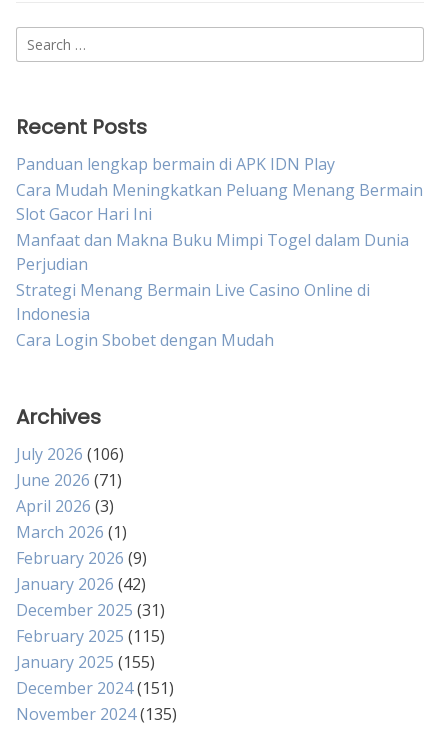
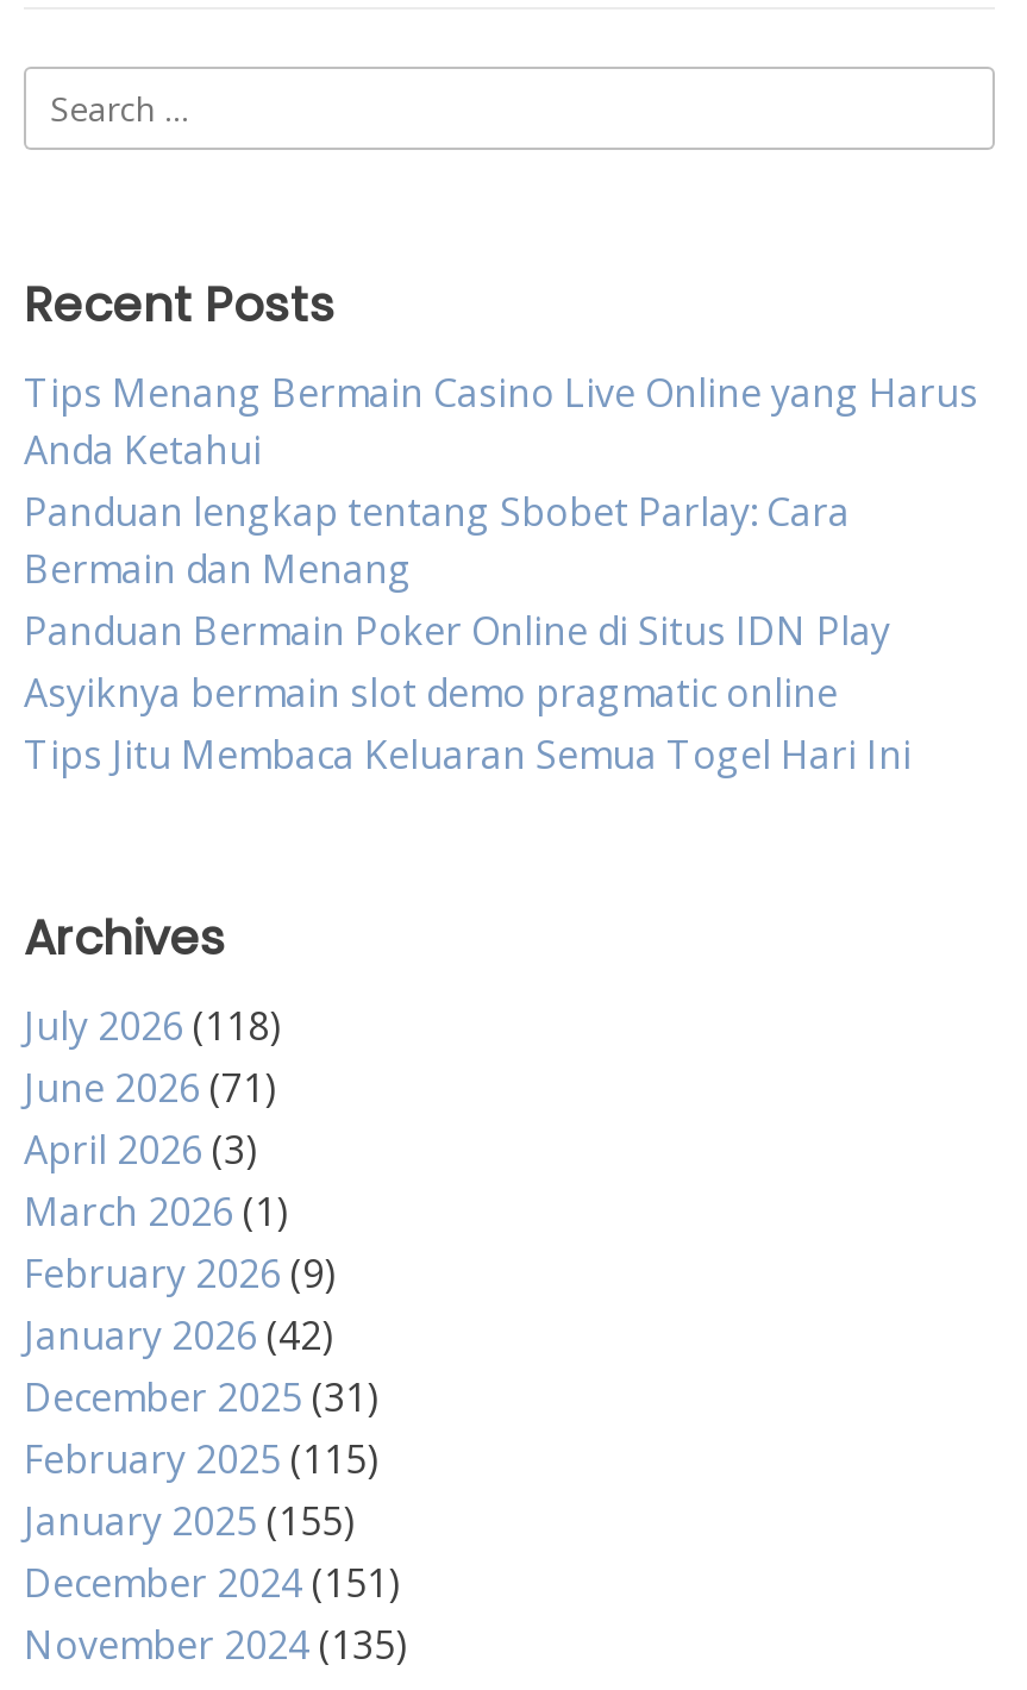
- Panduan lengkap bermain di APK IDN Play
- Cara Mudah Meningkatkan Peluang Menang Bermain
- Slot Gacor Hari Ini
- Manfaat dan Makna Buku Mimpi Togel dalam Dunia
- Perjudian
- Strategi Menang Bermain Live Casino Online di
- Indonesia
- Cara Login Sbobet dengan Mudah
+ Tips Menang Bermain Casino Live Online yang Harus
+ Anda Ketahui
+ Panduan lengkap tentang Sbobet Parlay: Cara
+ Bermain dan Menang
+ Panduan Bermain Poker Online di Situs IDN Play
+ Asyiknya bermain slot demo pragmatic online
+ Tips Jitu Membaca Keluaran Semua Togel Hari Ini

- July 2026 (106)
+ July 2026 (118)
